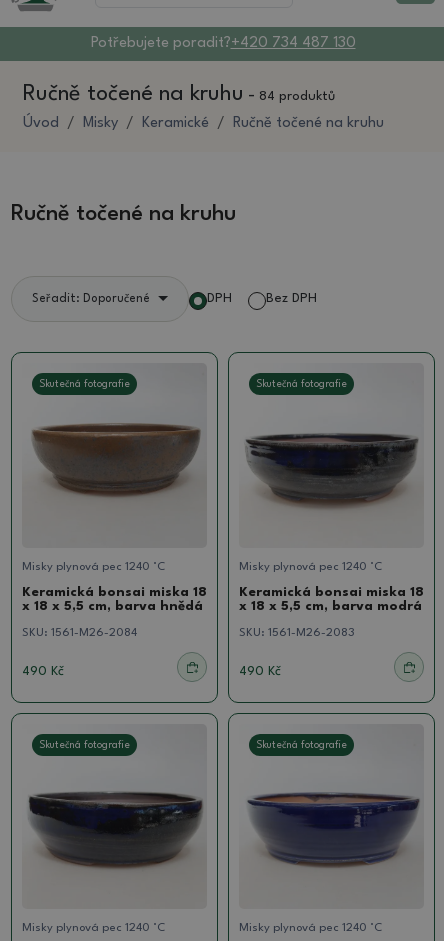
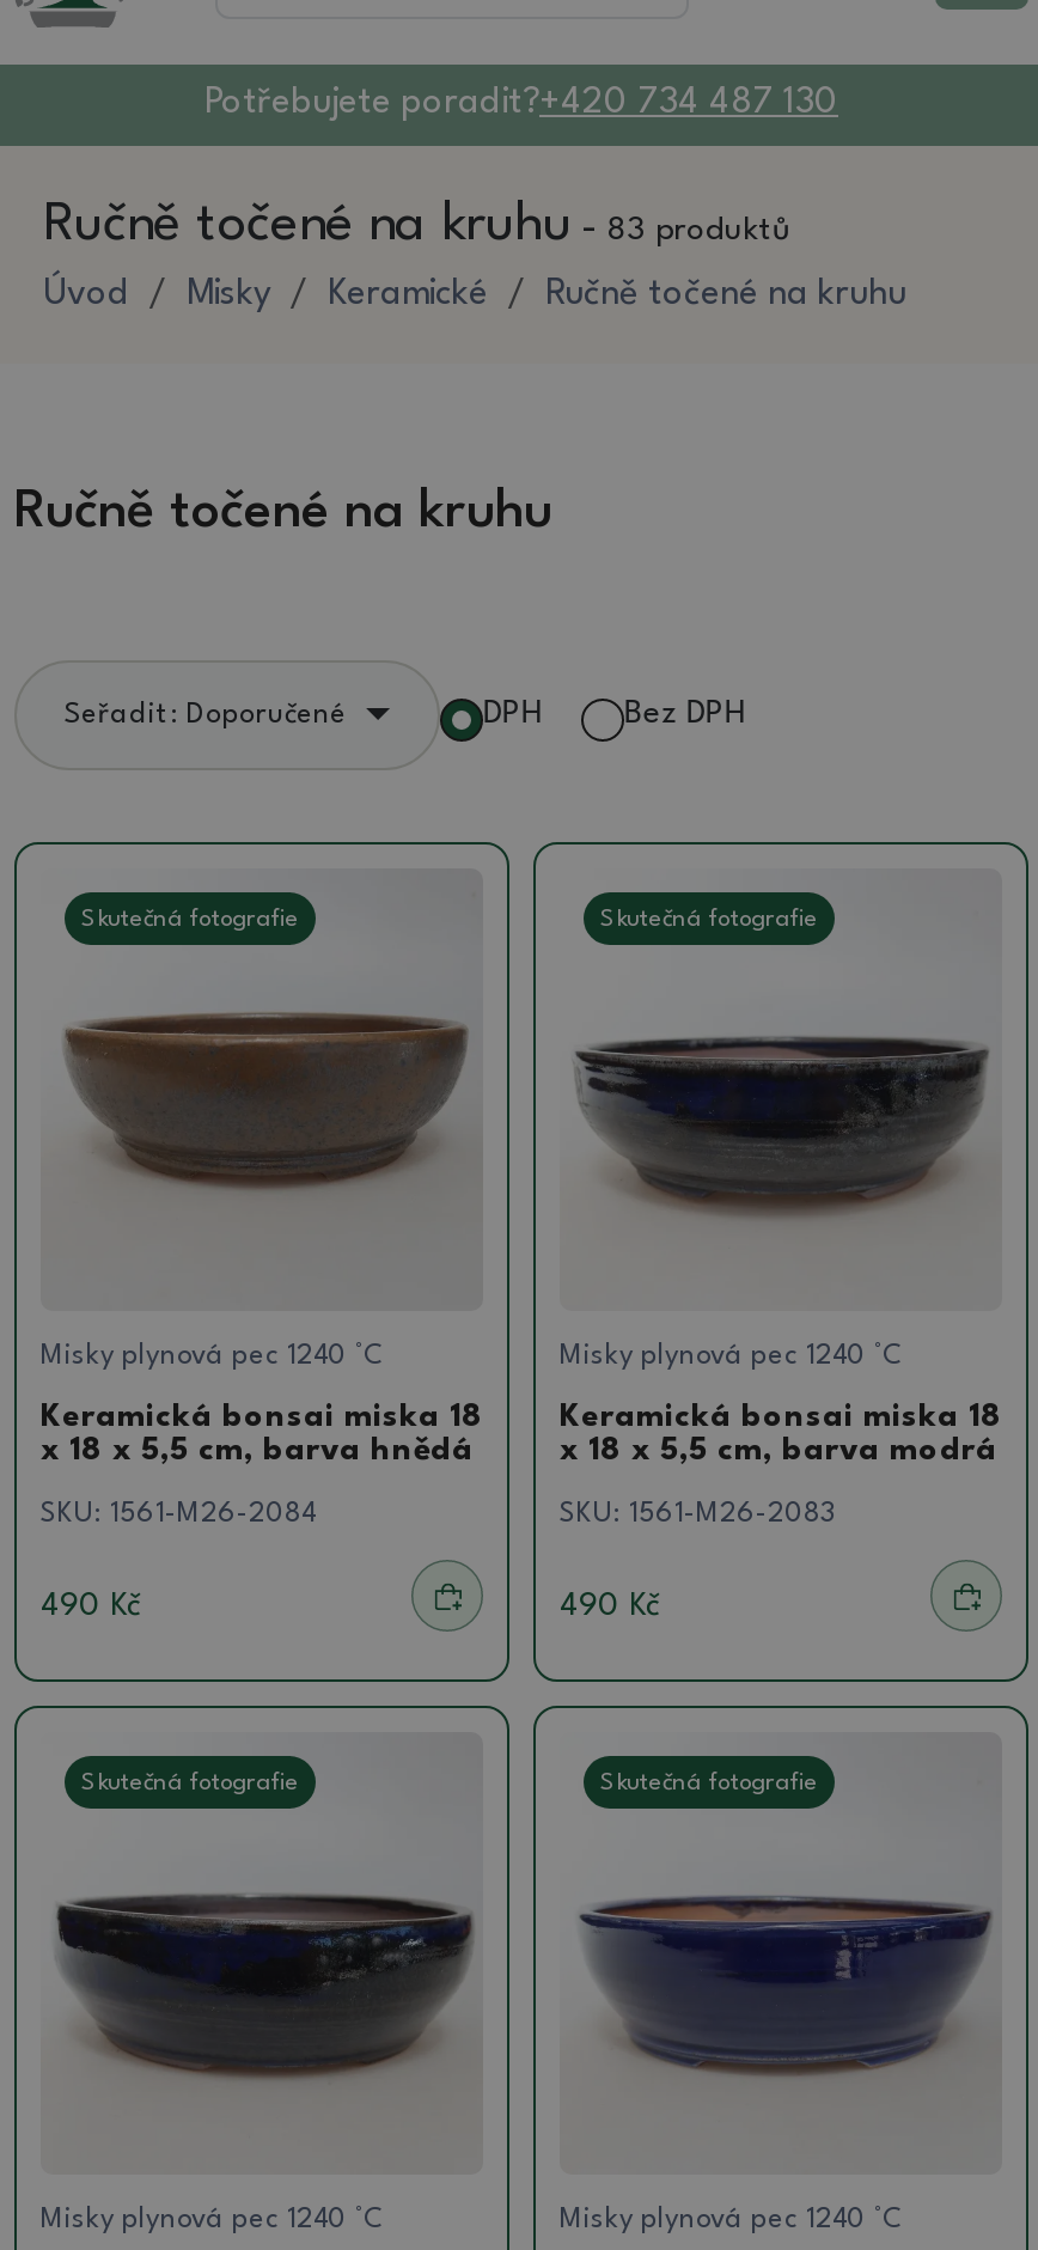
- Ručně točené na kruhu - 84 produktů
+ Ručně točené na kruhu - 83 produktů
